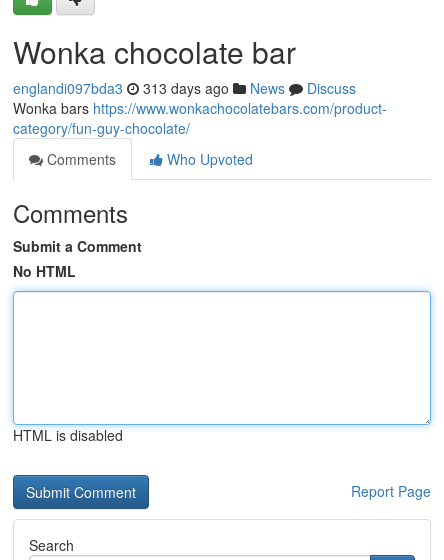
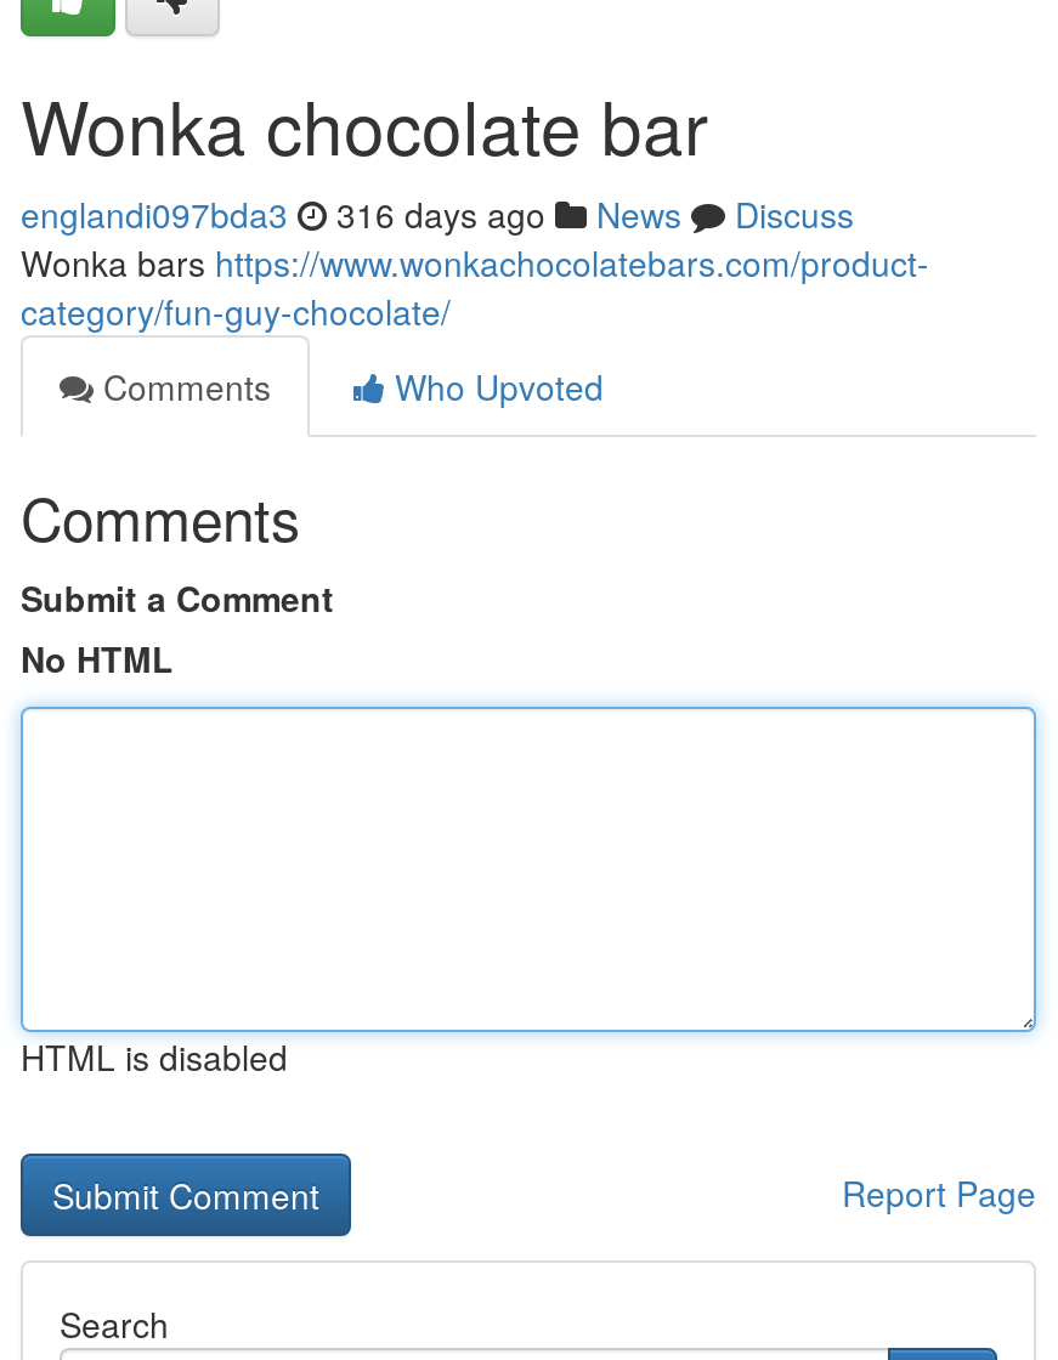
- englandi097bda3 313 days ago News Discuss
+ englandi097bda3 316 days ago News Discuss
